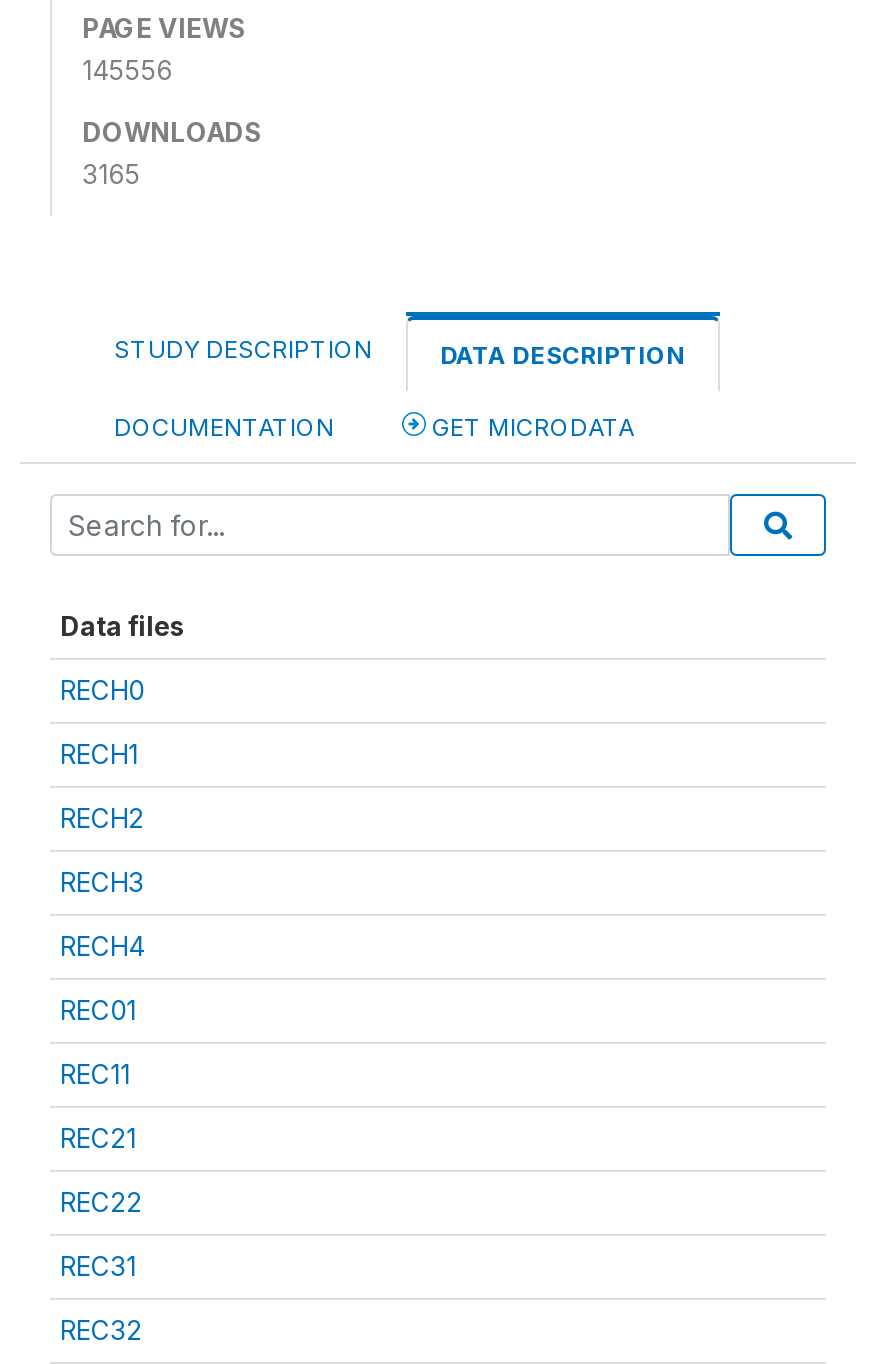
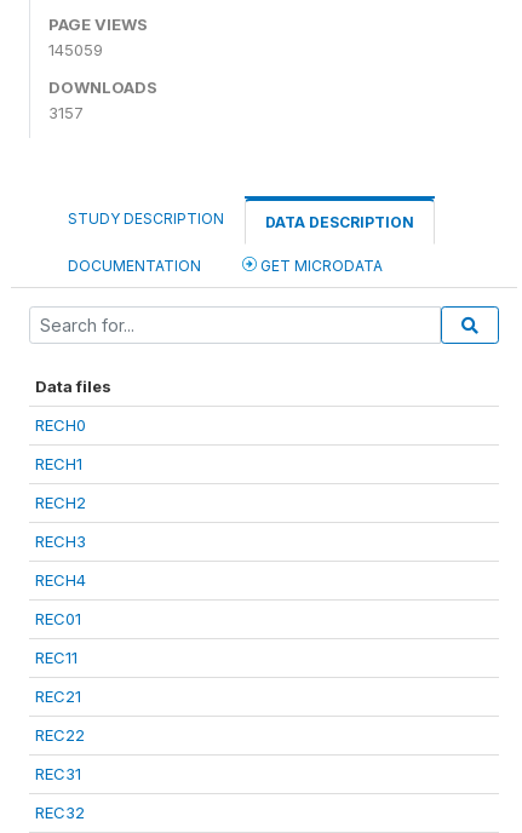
- 145556
+ 145059

- 3165
+ 3157
